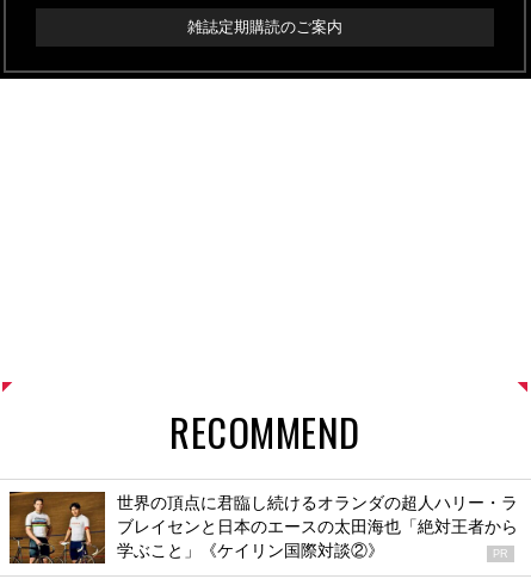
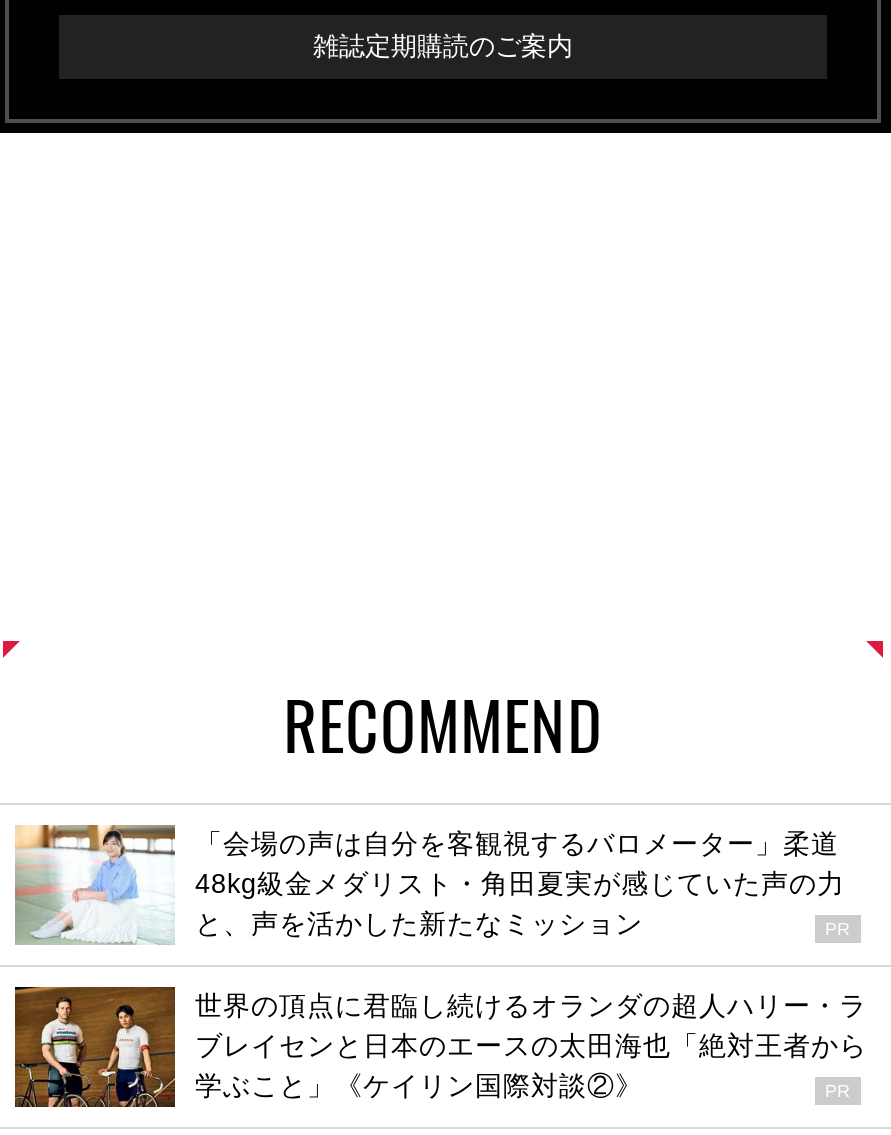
+ [image]
+ 「会場の声は自分を客観視するバロメーター」柔道
+ 48kg級金メダリスト・角田夏実が感じていた声の力
+ と、声を活かした新たなミッション
+ PR
